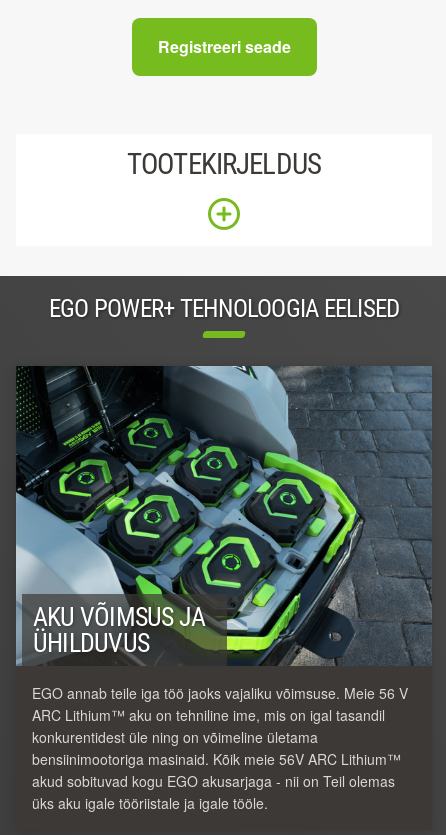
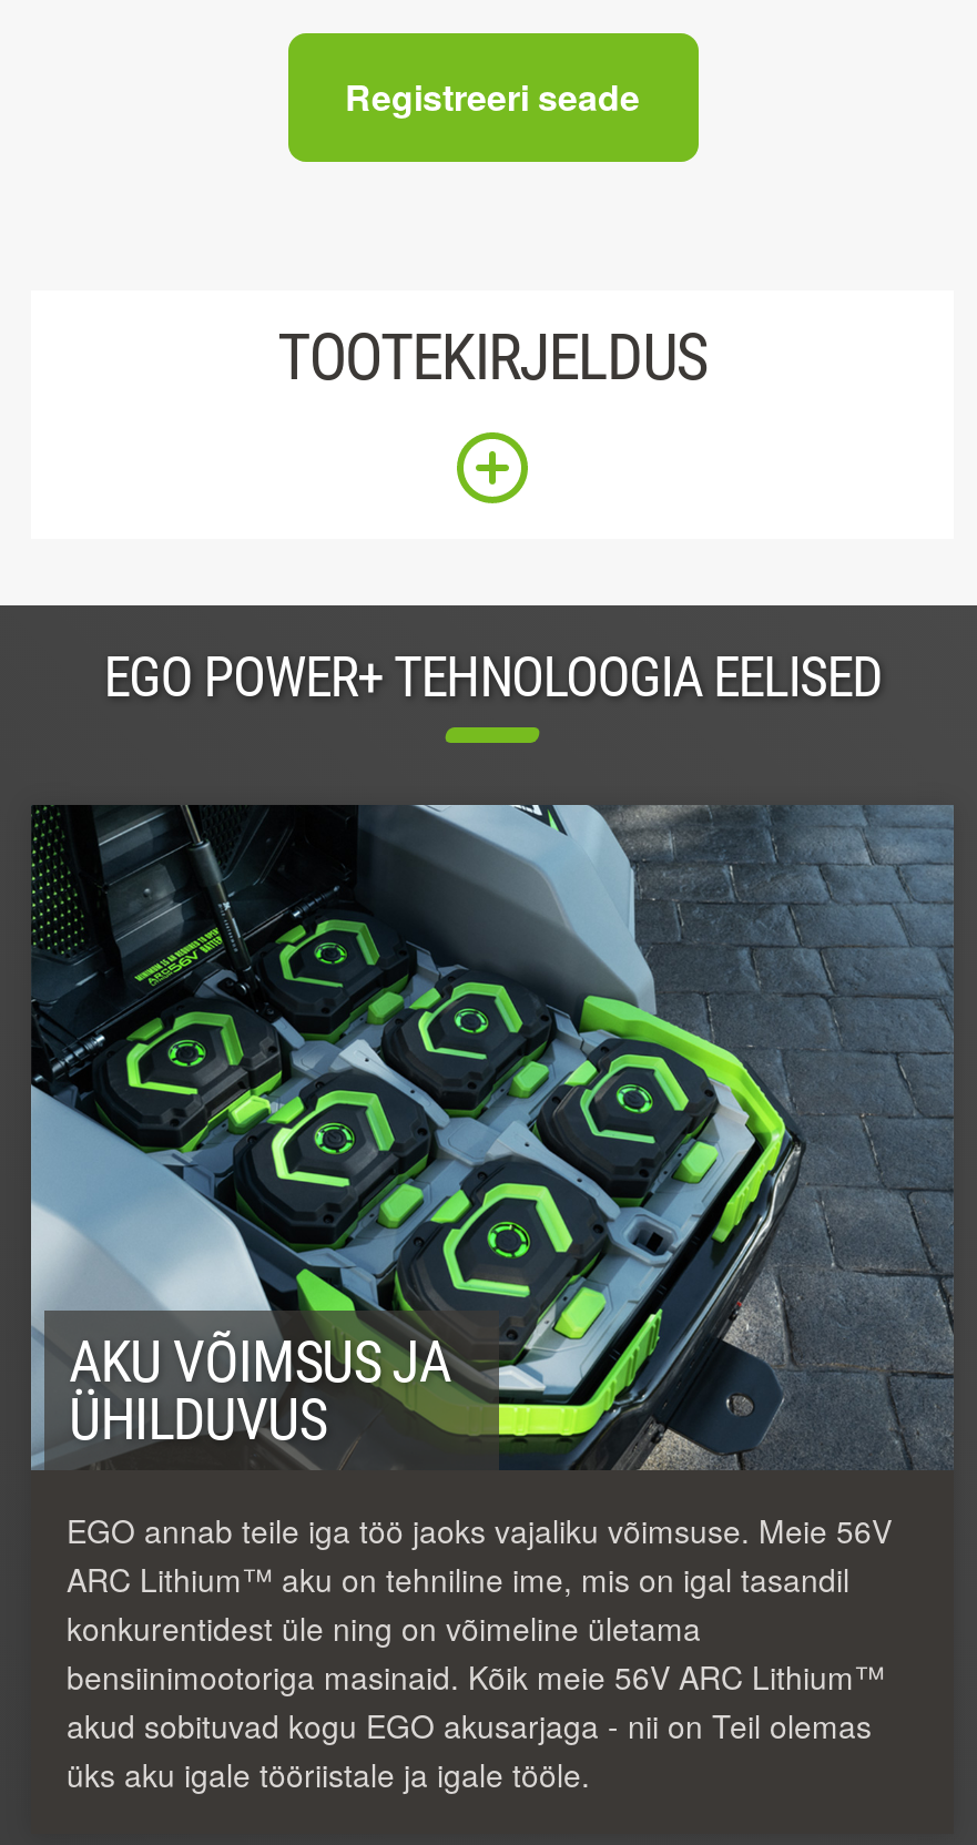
- EGO annab teile iga töö jaoks vajaliku võimsuse. Meie 56 V
+ EGO annab teile iga töö jaoks vajaliku võimsuse. Meie 56V
